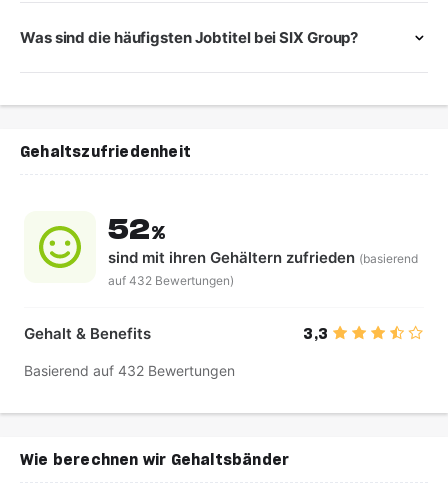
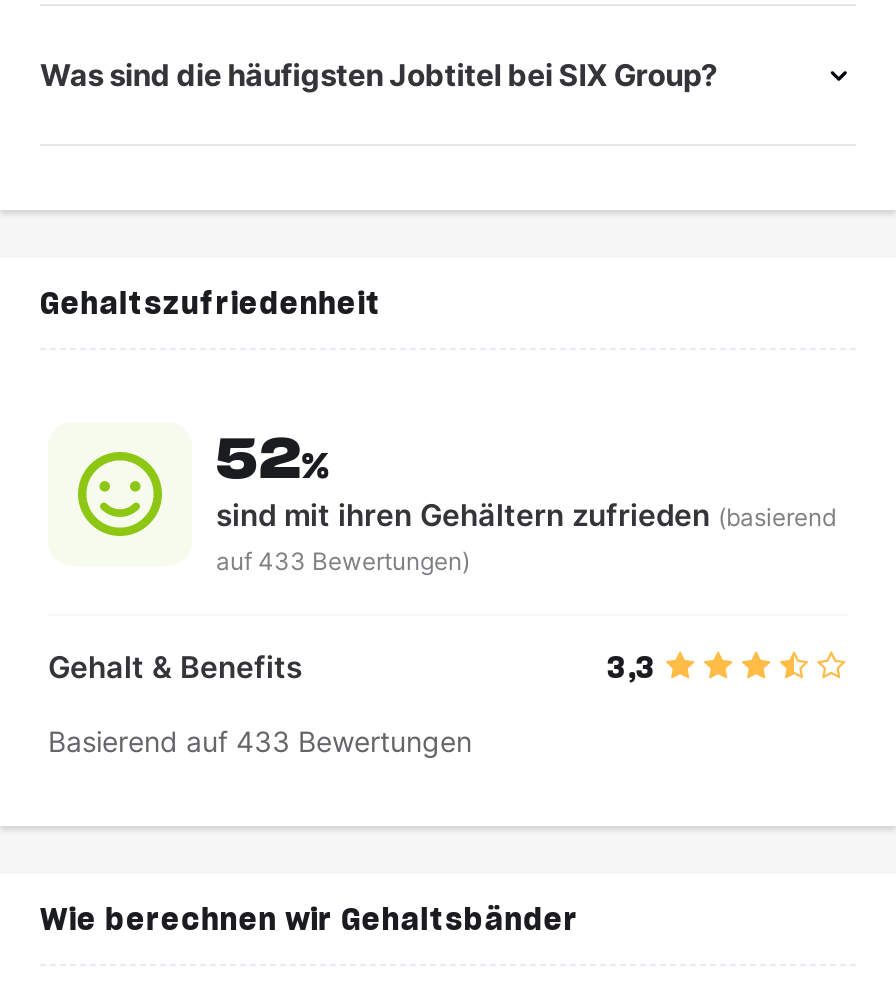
- auf 432 Bewertungen)
+ auf 433 Bewertungen)

- Basierend auf 432 Bewertungen
+ Basierend auf 433 Bewertungen
